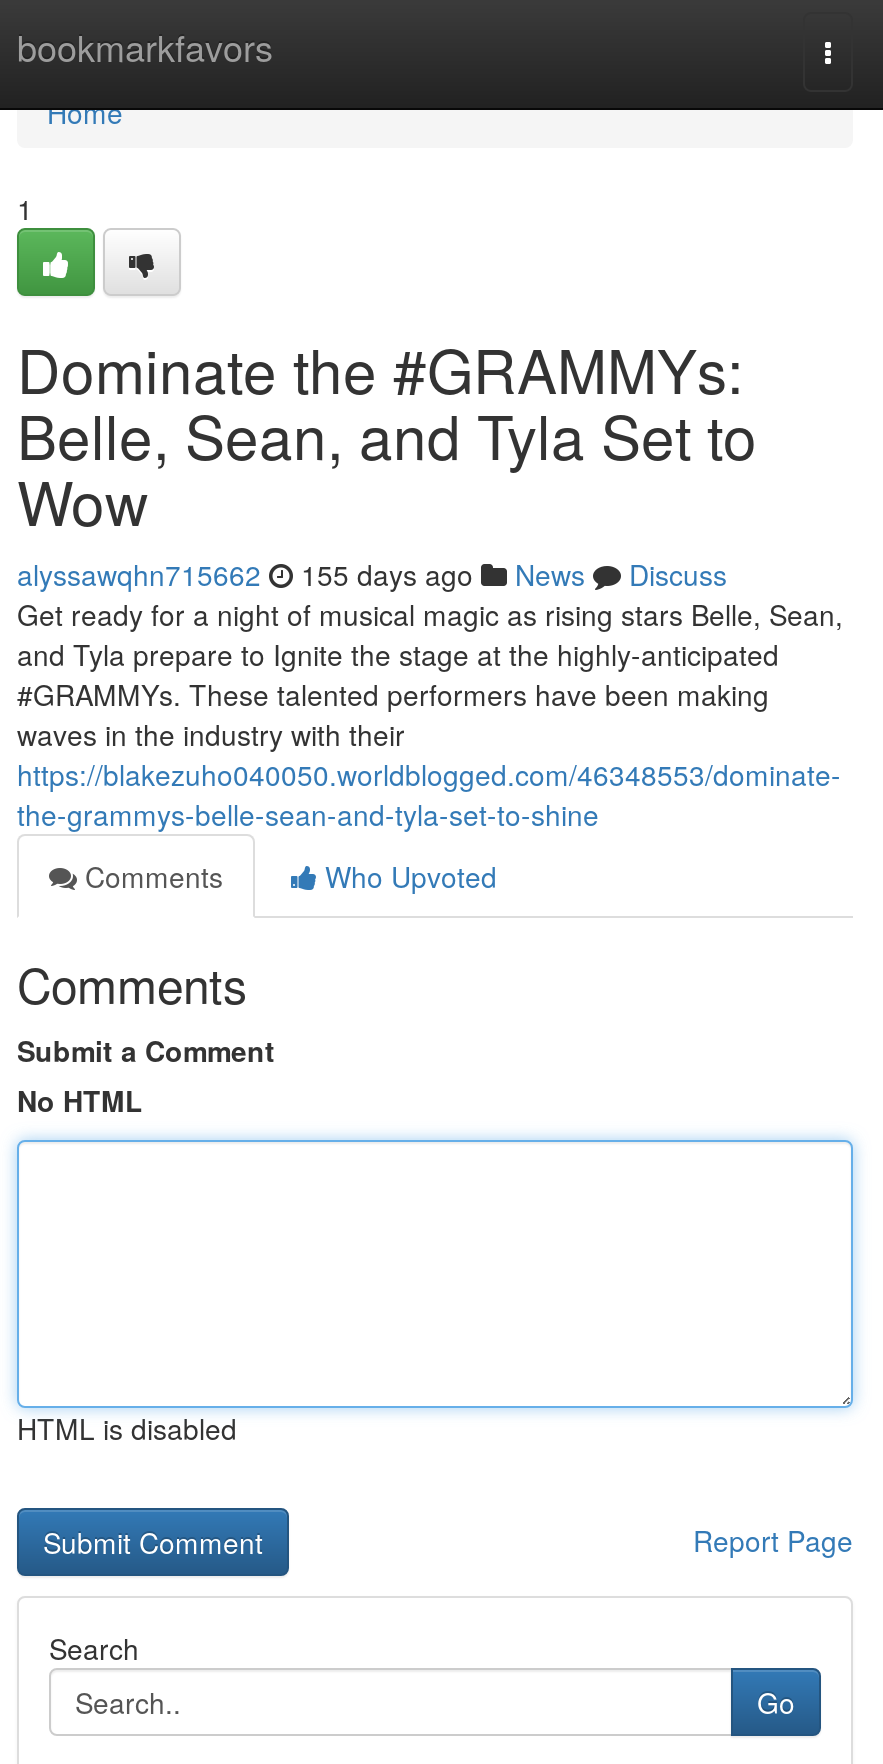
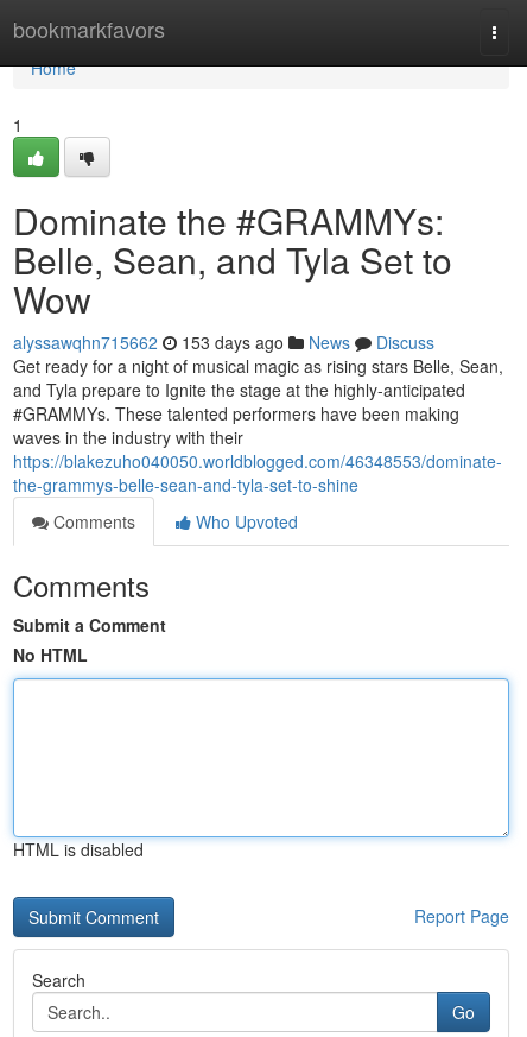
- alyssawqhn715662 155 days ago News Discuss
+ alyssawqhn715662 153 days ago News Discuss
